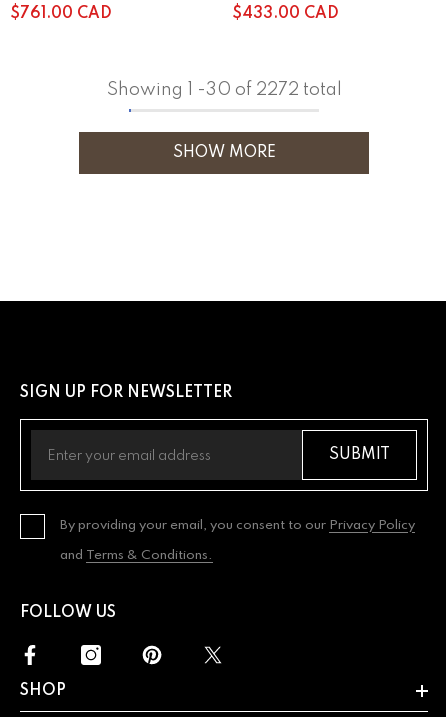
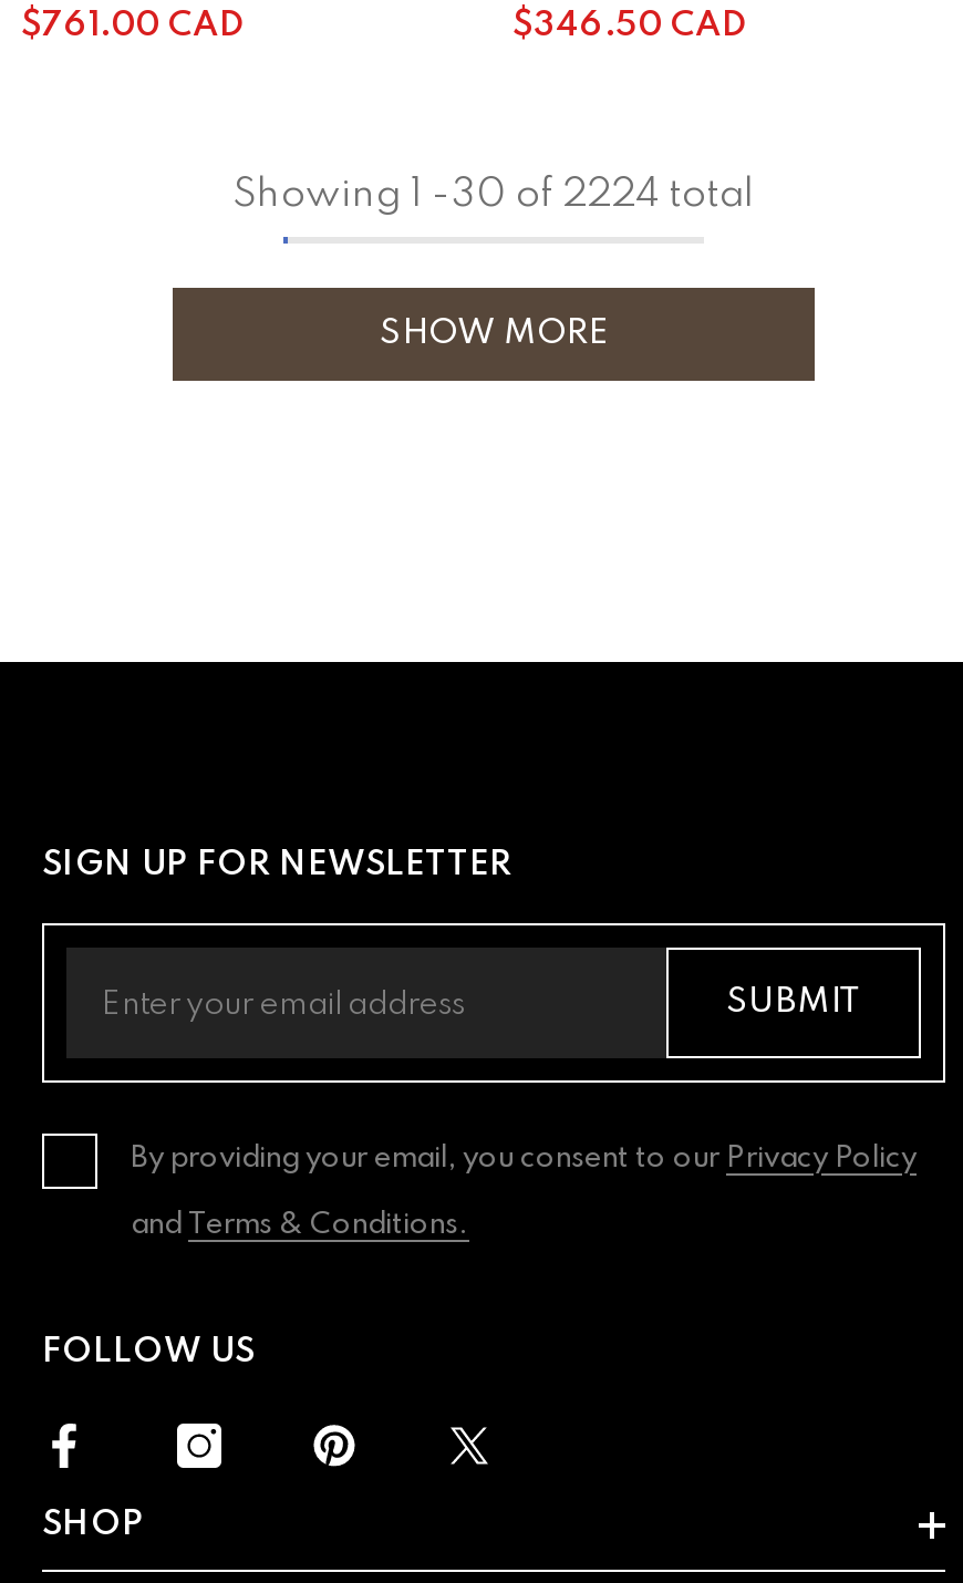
- $433.00 CAD
+ $346.50 CAD

- Showing 1 - 30 of 2272 total
+ Showing 1 - 30 of 2224 total
